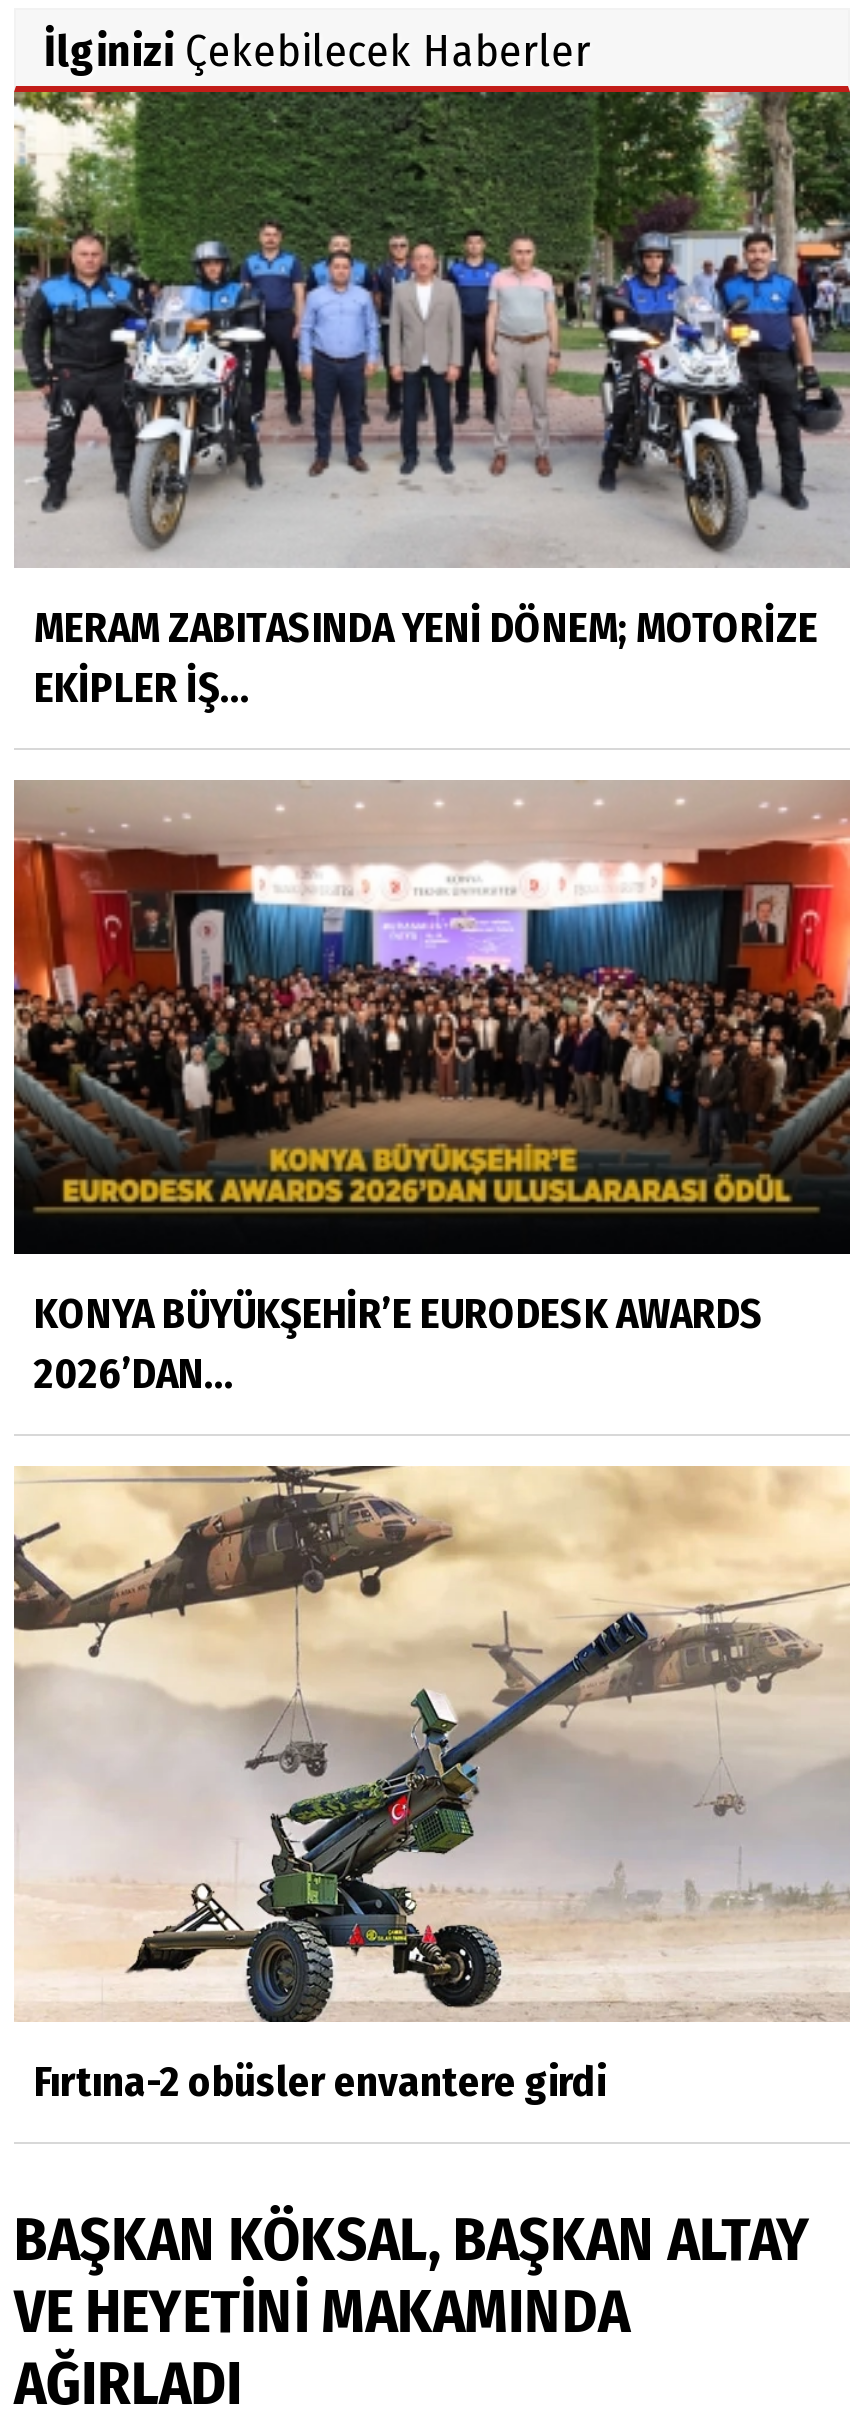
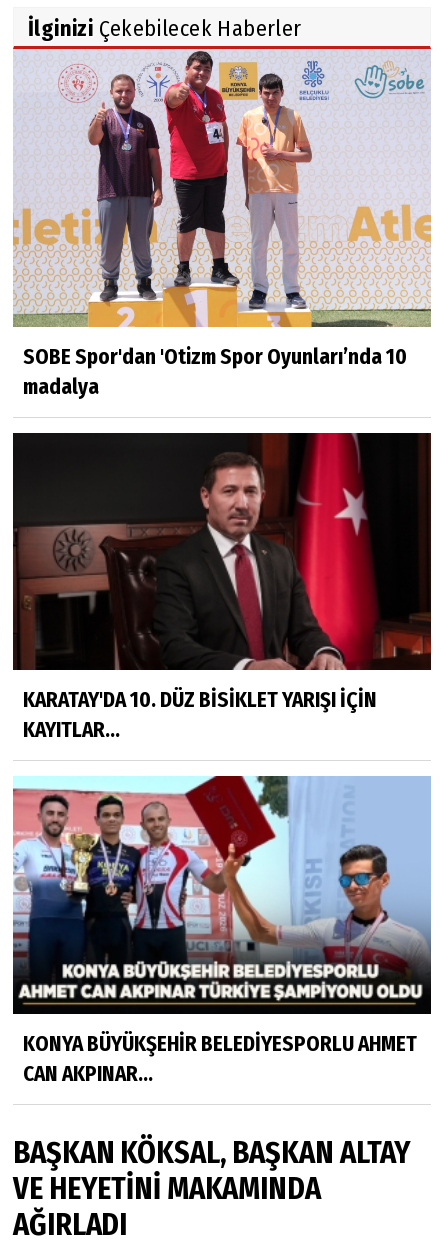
- [image]
+ [image]

- MERAM ZABITASINDA YENİ DÖNEM; MOTORİZE
- EKİPLER İŞ...
+ SOBE Spor'dan 'Otizm Spor Oyunları’nda 10
+ madalya

- [image]
- KONYA BÜYÜKŞEHİR’E EURODESK AWARDS
- 2026’DAN...
+ [image]
+ KARATAY'DA 10. DÜZ BİSİKLET YARIŞI İÇİN
+ KAYITLAR...

- [image]
- Fırtına-2 obüsler envantere girdi
+ [image]
+ KONYA BÜYÜKŞEHİR BELEDİYESPORLU AHMET
+ CAN AKPINAR...
